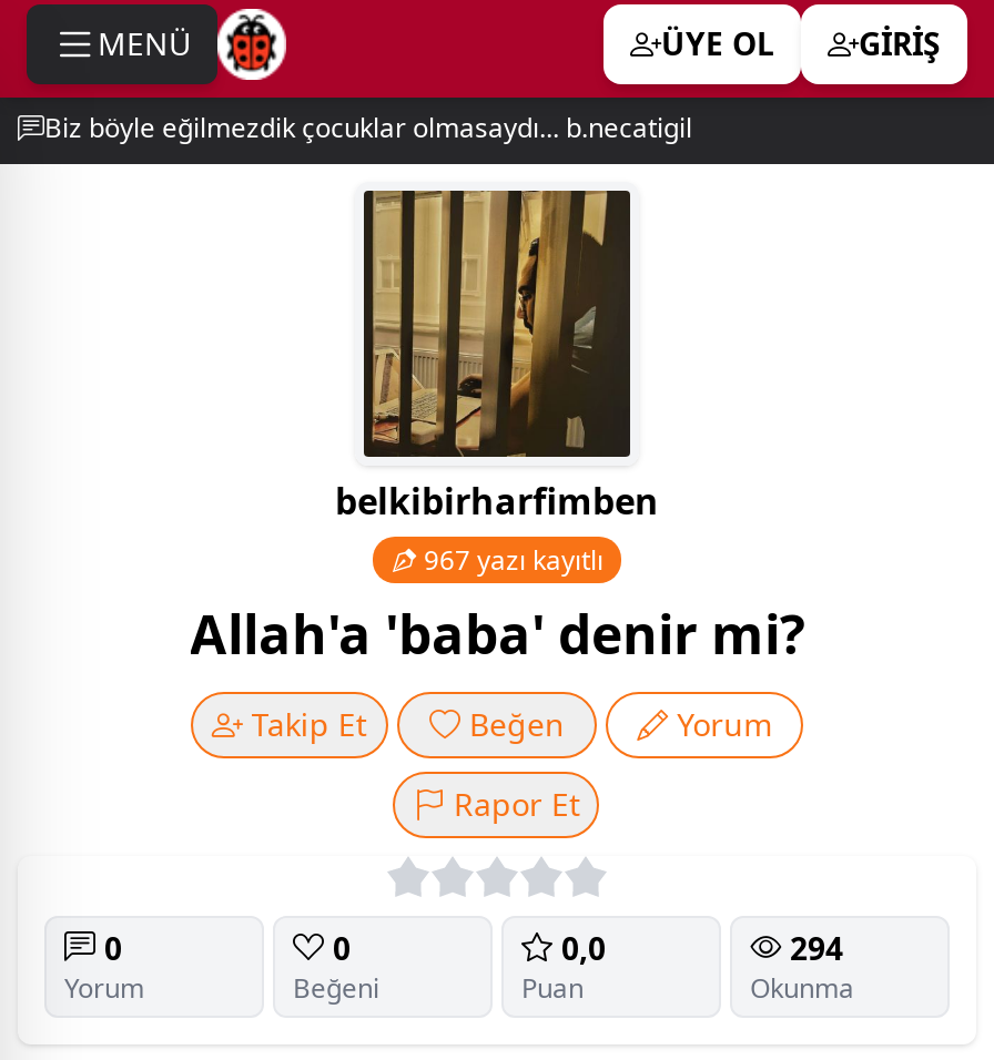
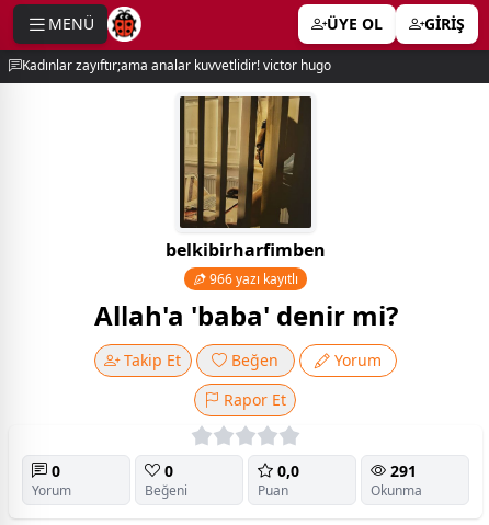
- Biz böyle eğilmezdik çocuklar olmasaydı... b.necatigil
+ Kadınlar zayıftır;ama analar kuvvetlidir! victor hugo

- 967 yazı kayıtlı
+ 966 yazı kayıtlı

- 294
+ 291
